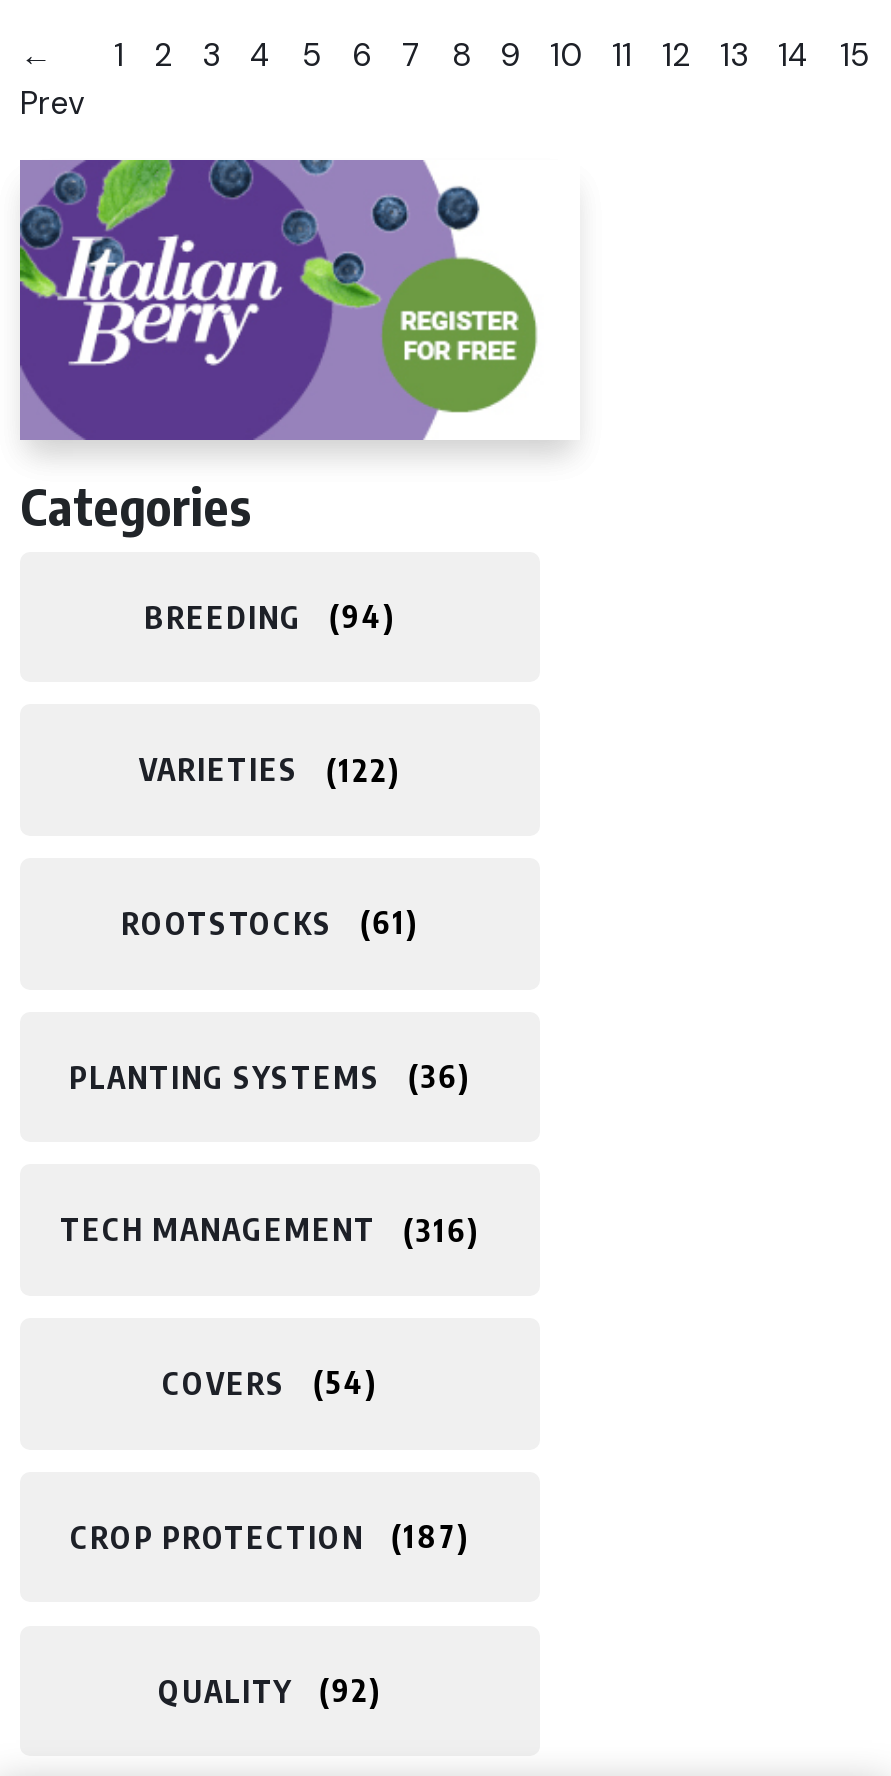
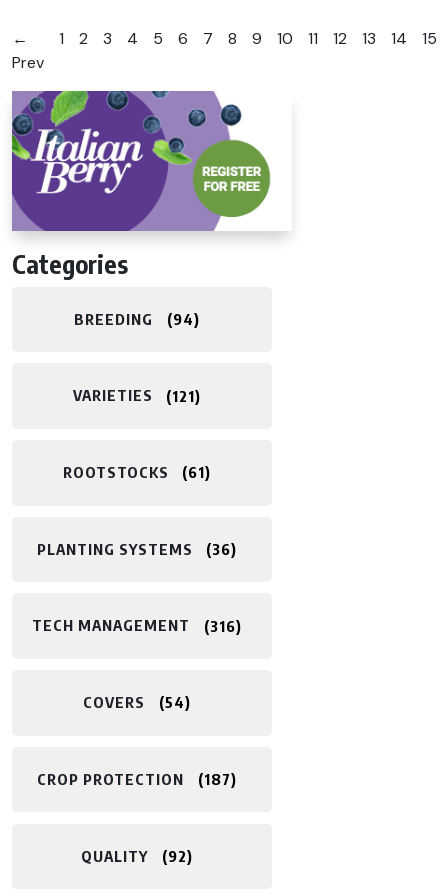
- VARIETIES 122
+ VARIETIES 121
